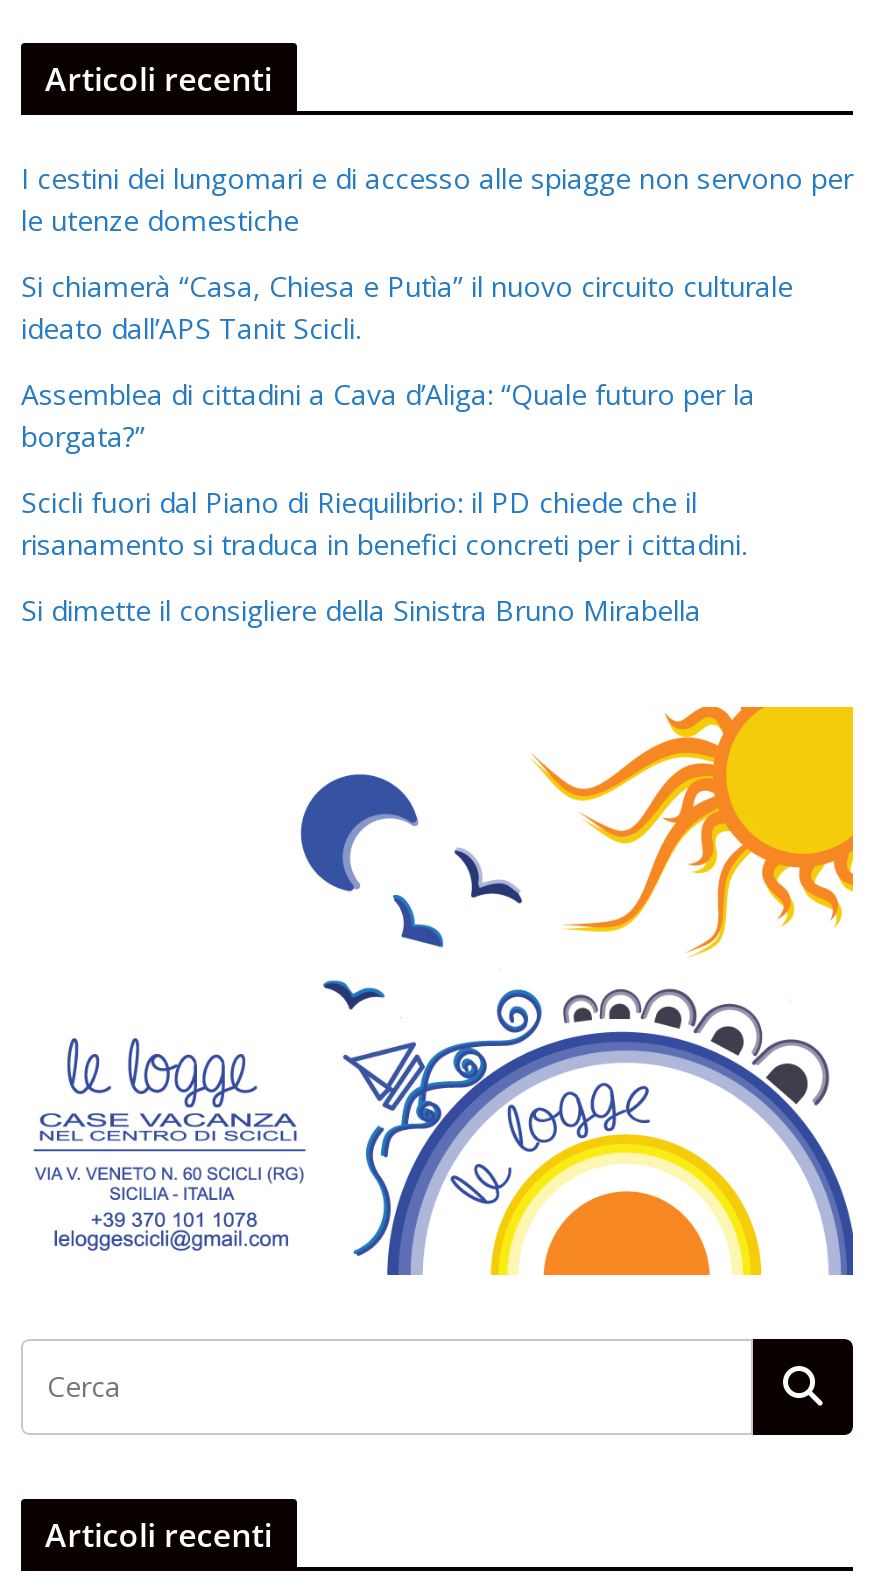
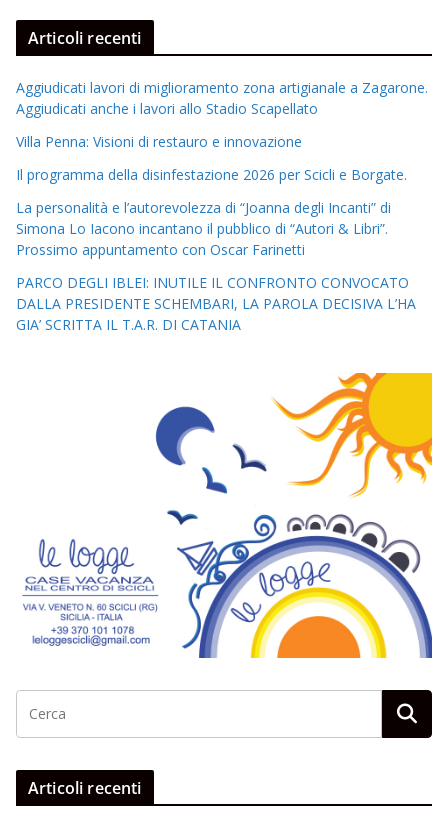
- I cestini dei lungomari e di accesso alle spiagge non servono per
- le utenze domestiche
+ Aggiudicati lavori di miglioramento zona artigianale a Zagarone.
+ Aggiudicati anche i lavori allo Stadio Scapellato

- Si chiamerà “Casa, Chiesa e Putìa” il nuovo circuito culturale
- ideato dall’APS Tanit Scicli.
+ Villa Penna: Visioni di restauro e innovazione

- Assemblea di cittadini a Cava d’Aliga: “Quale futuro per la
- borgata?”
+ Il programma della disinfestazione 2026 per Scicli e Borgate.

- Scicli fuori dal Piano di Riequilibrio: il PD chiede che il
- risanamento si traduca in benefici concreti per i cittadini.
+ La personalità e l’autorevolezza di “Joanna degli Incanti” di
+ Simona Lo Iacono incantano il pubblico di “Autori & Libri”.
+ Prossimo appuntamento con Oscar Farinetti

- Si dimette il consigliere della Sinistra Bruno Mirabella
+ PARCO DEGLI IBLEI: INUTILE IL CONFRONTO CONVOCATO
+ DALLA PRESIDENTE SCHEMBARI, LA PAROLA DECISIVA L’HA
+ GIA’ SCRITTA IL T.A.R. DI CATANIA
